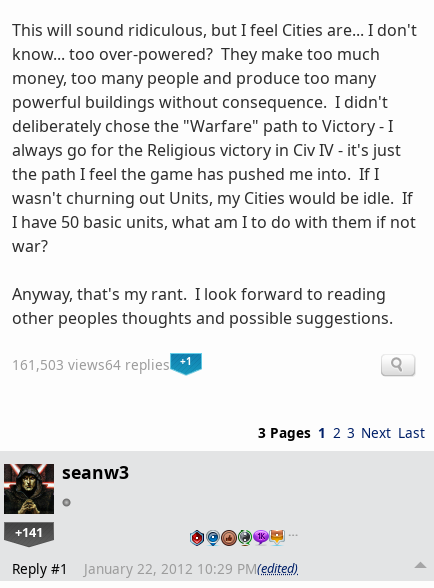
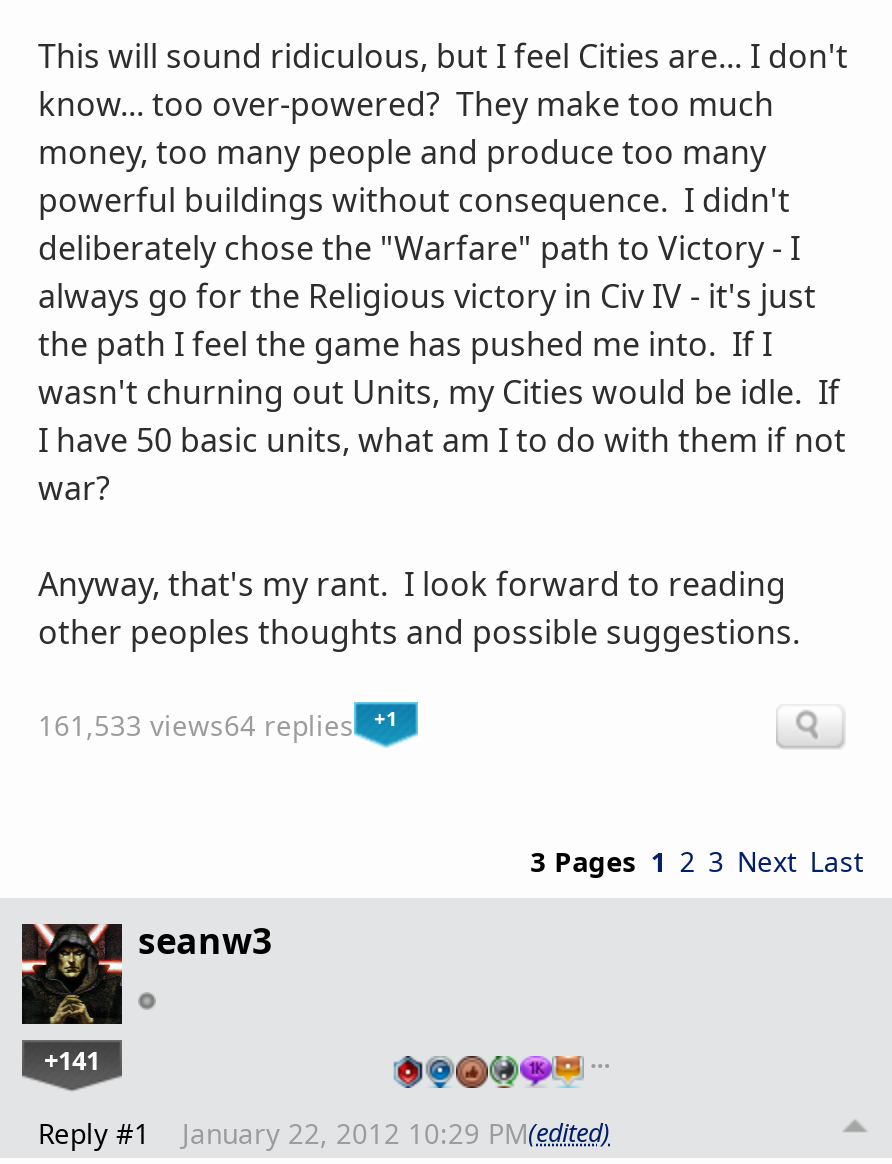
- 161,503 views64 replies
+ 161,533 views64 replies
